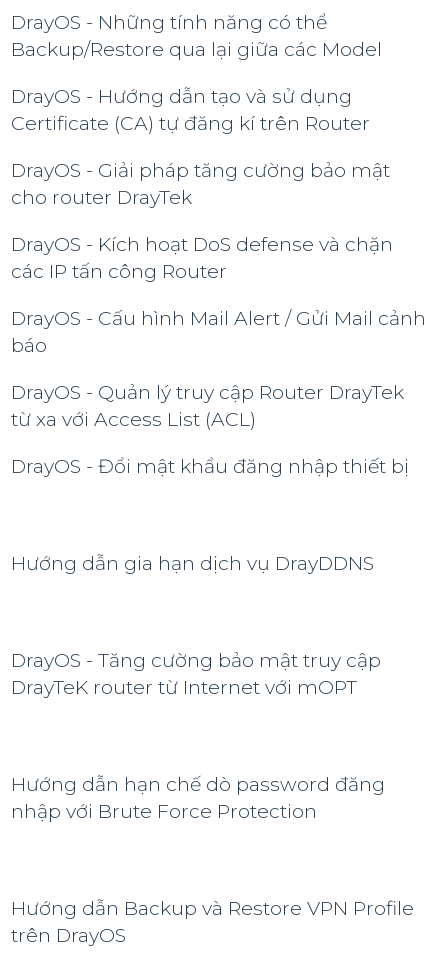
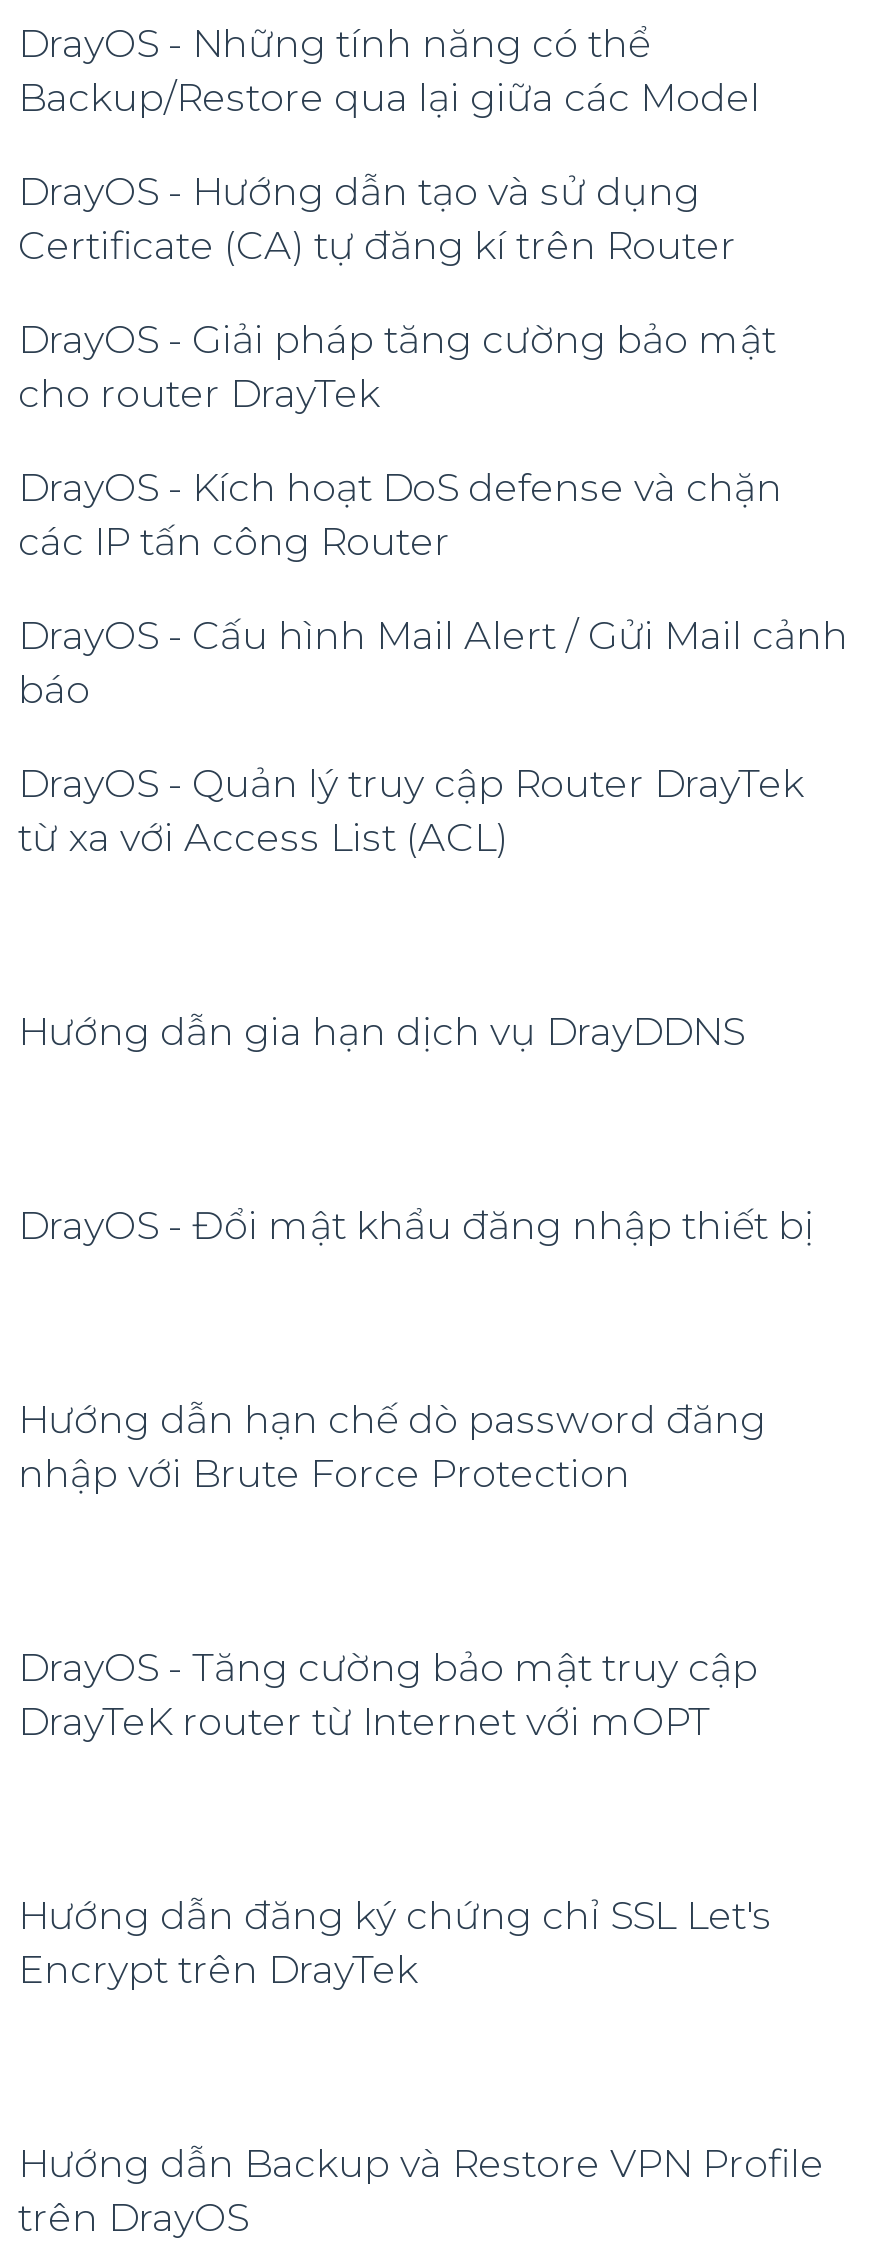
moved up: Hướng dẫn gia hạn dịch vụ DrayDDNS

+ Hướng dẫn đăng ký chứng chỉ SSL Let's
+ Encrypt trên DrayTek

moved up: Hướng dẫn hạn chế dò password đăng | nhập với Brute Force Protection
